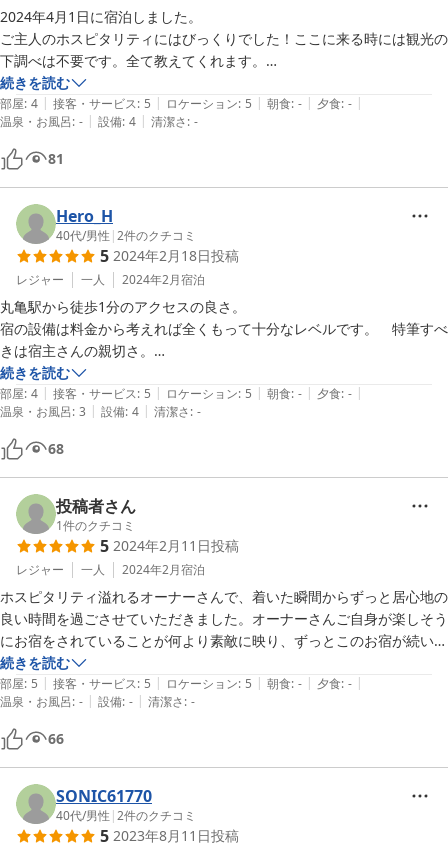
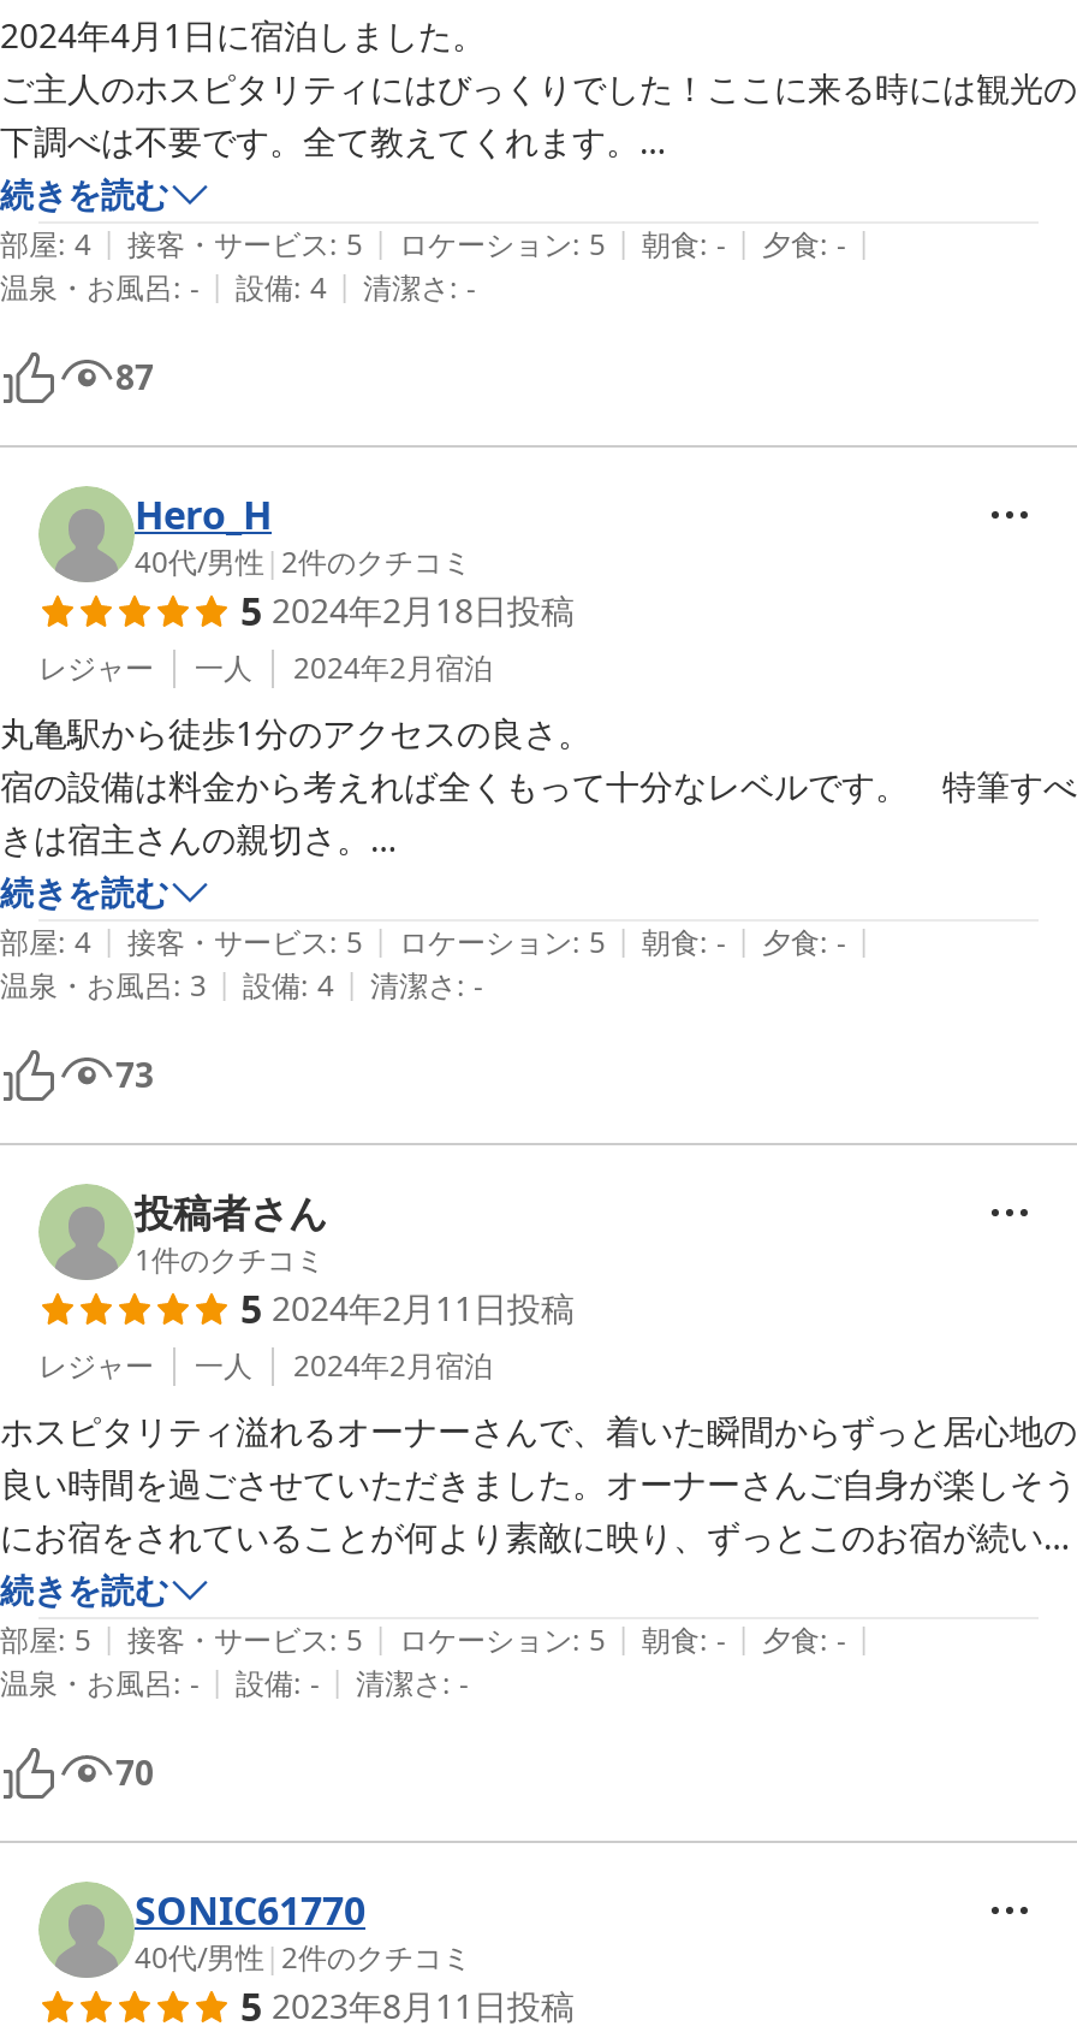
- 81
+ 87

- 68
+ 73

- 66
+ 70
